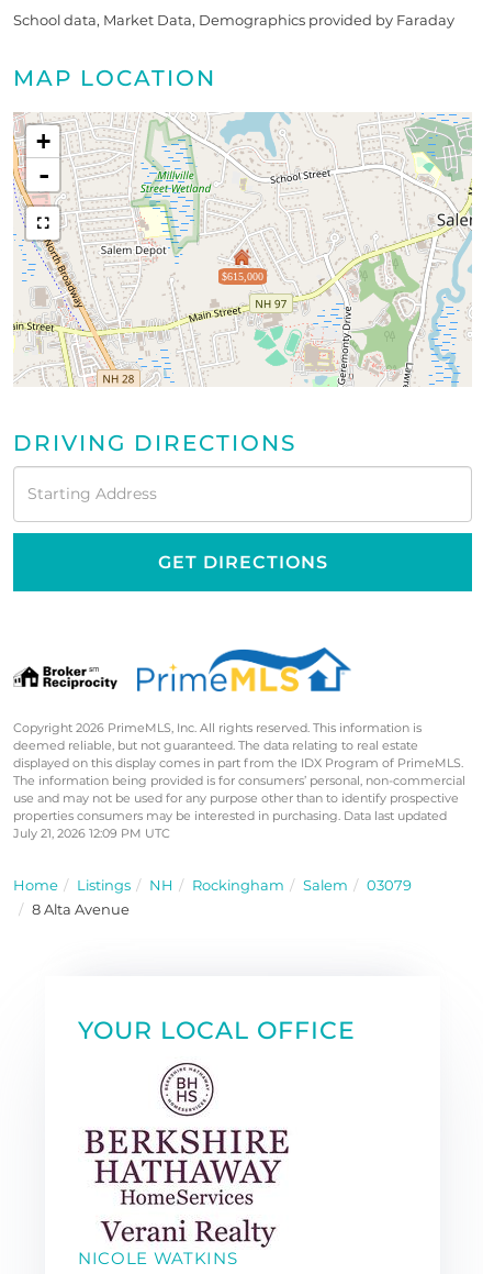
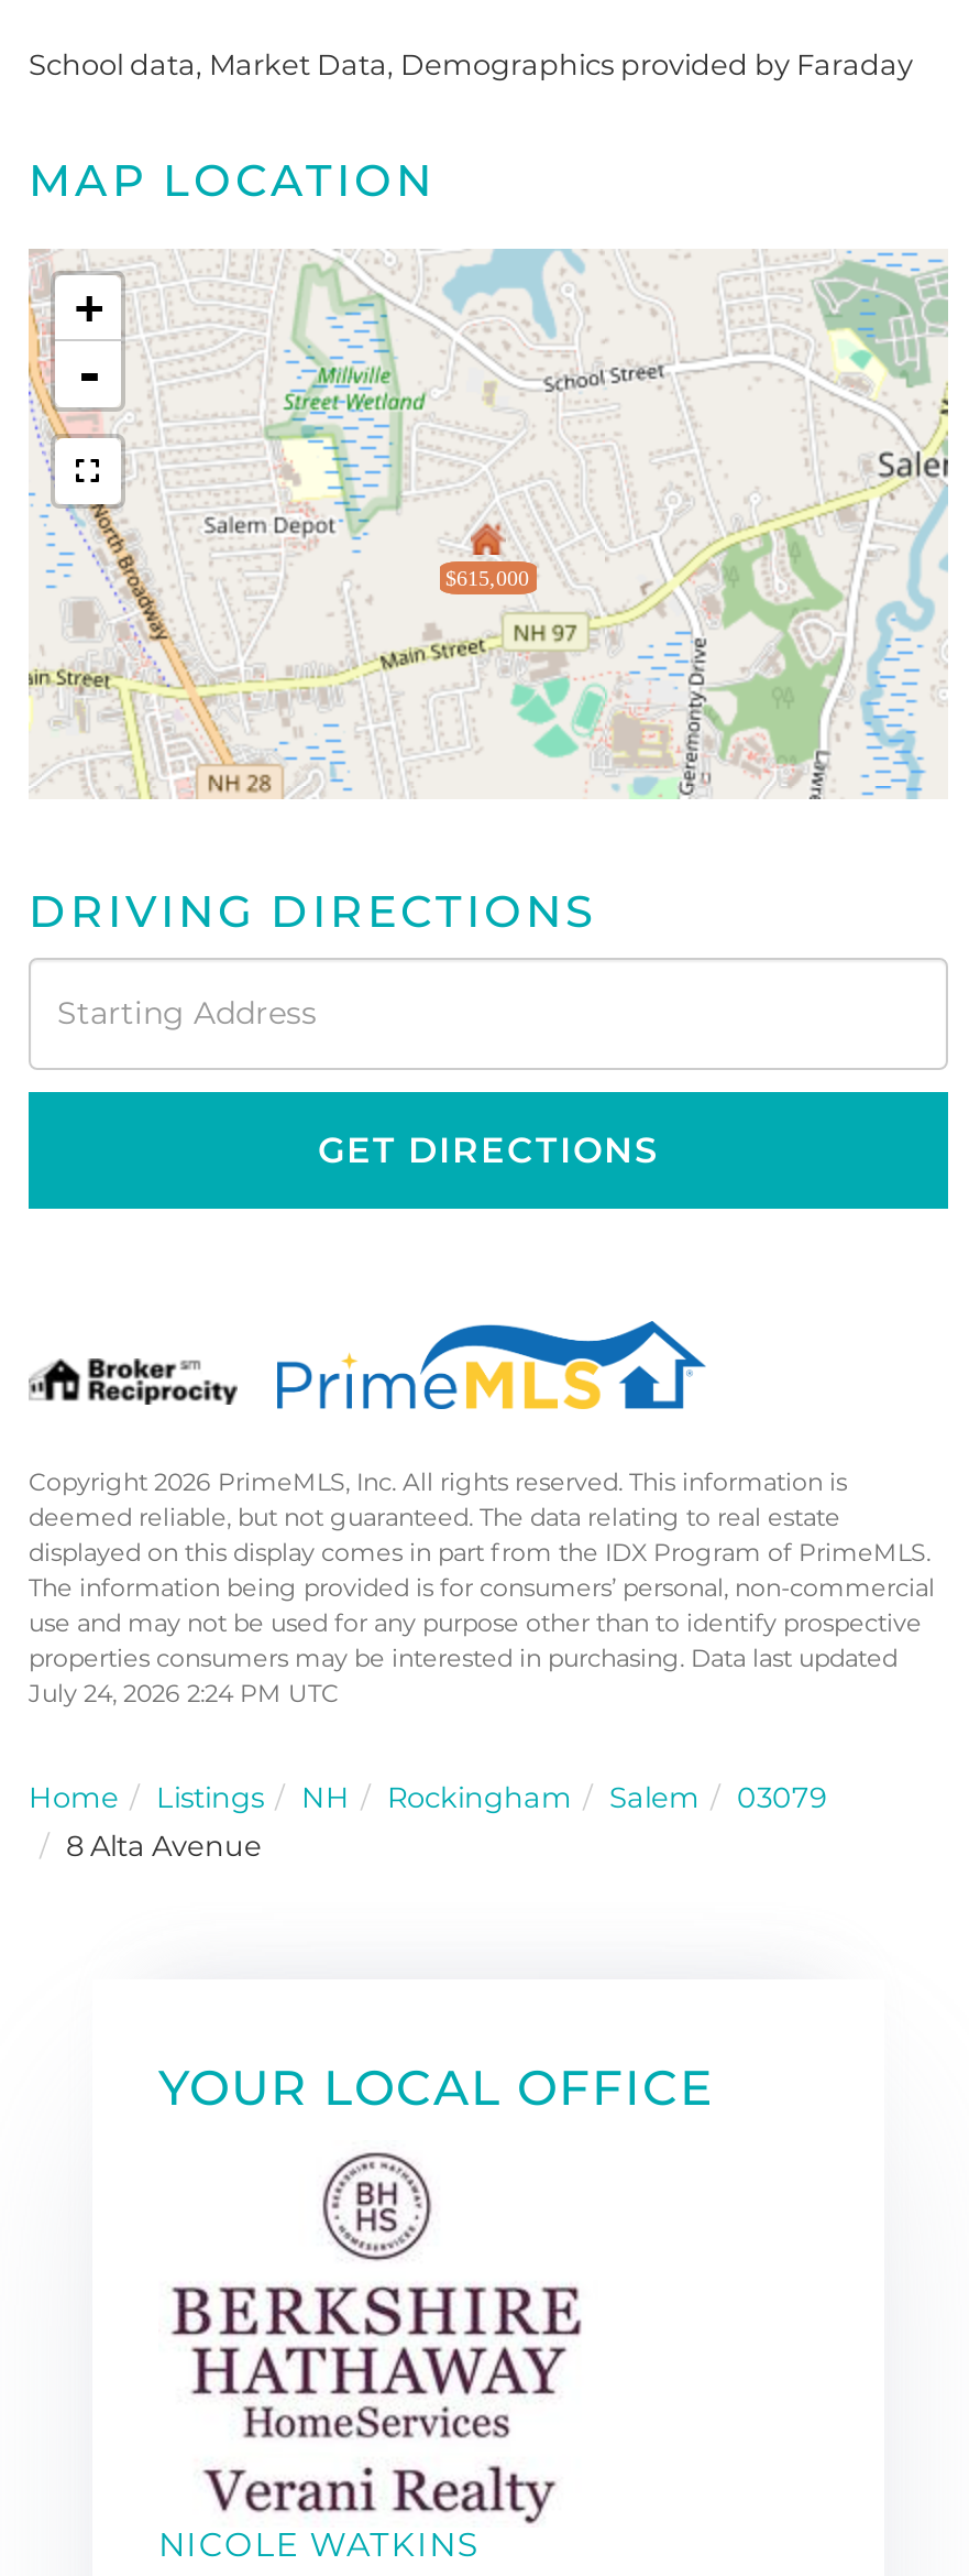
- July 21, 2026 12:09 PM UTC
+ July 24, 2026 2:24 PM UTC
